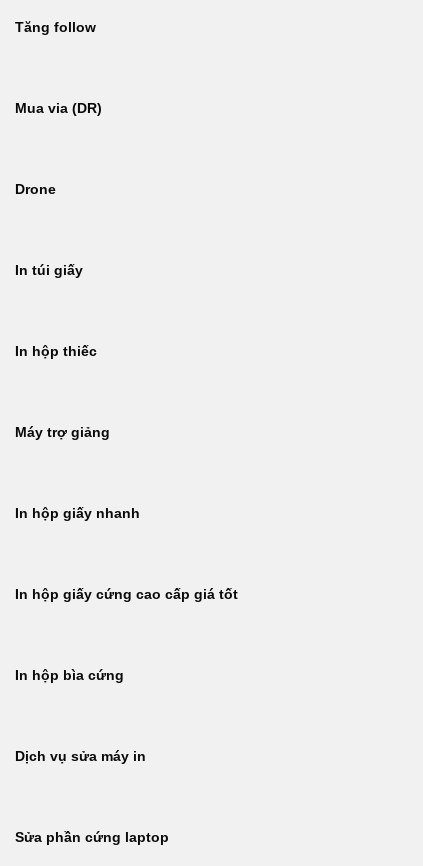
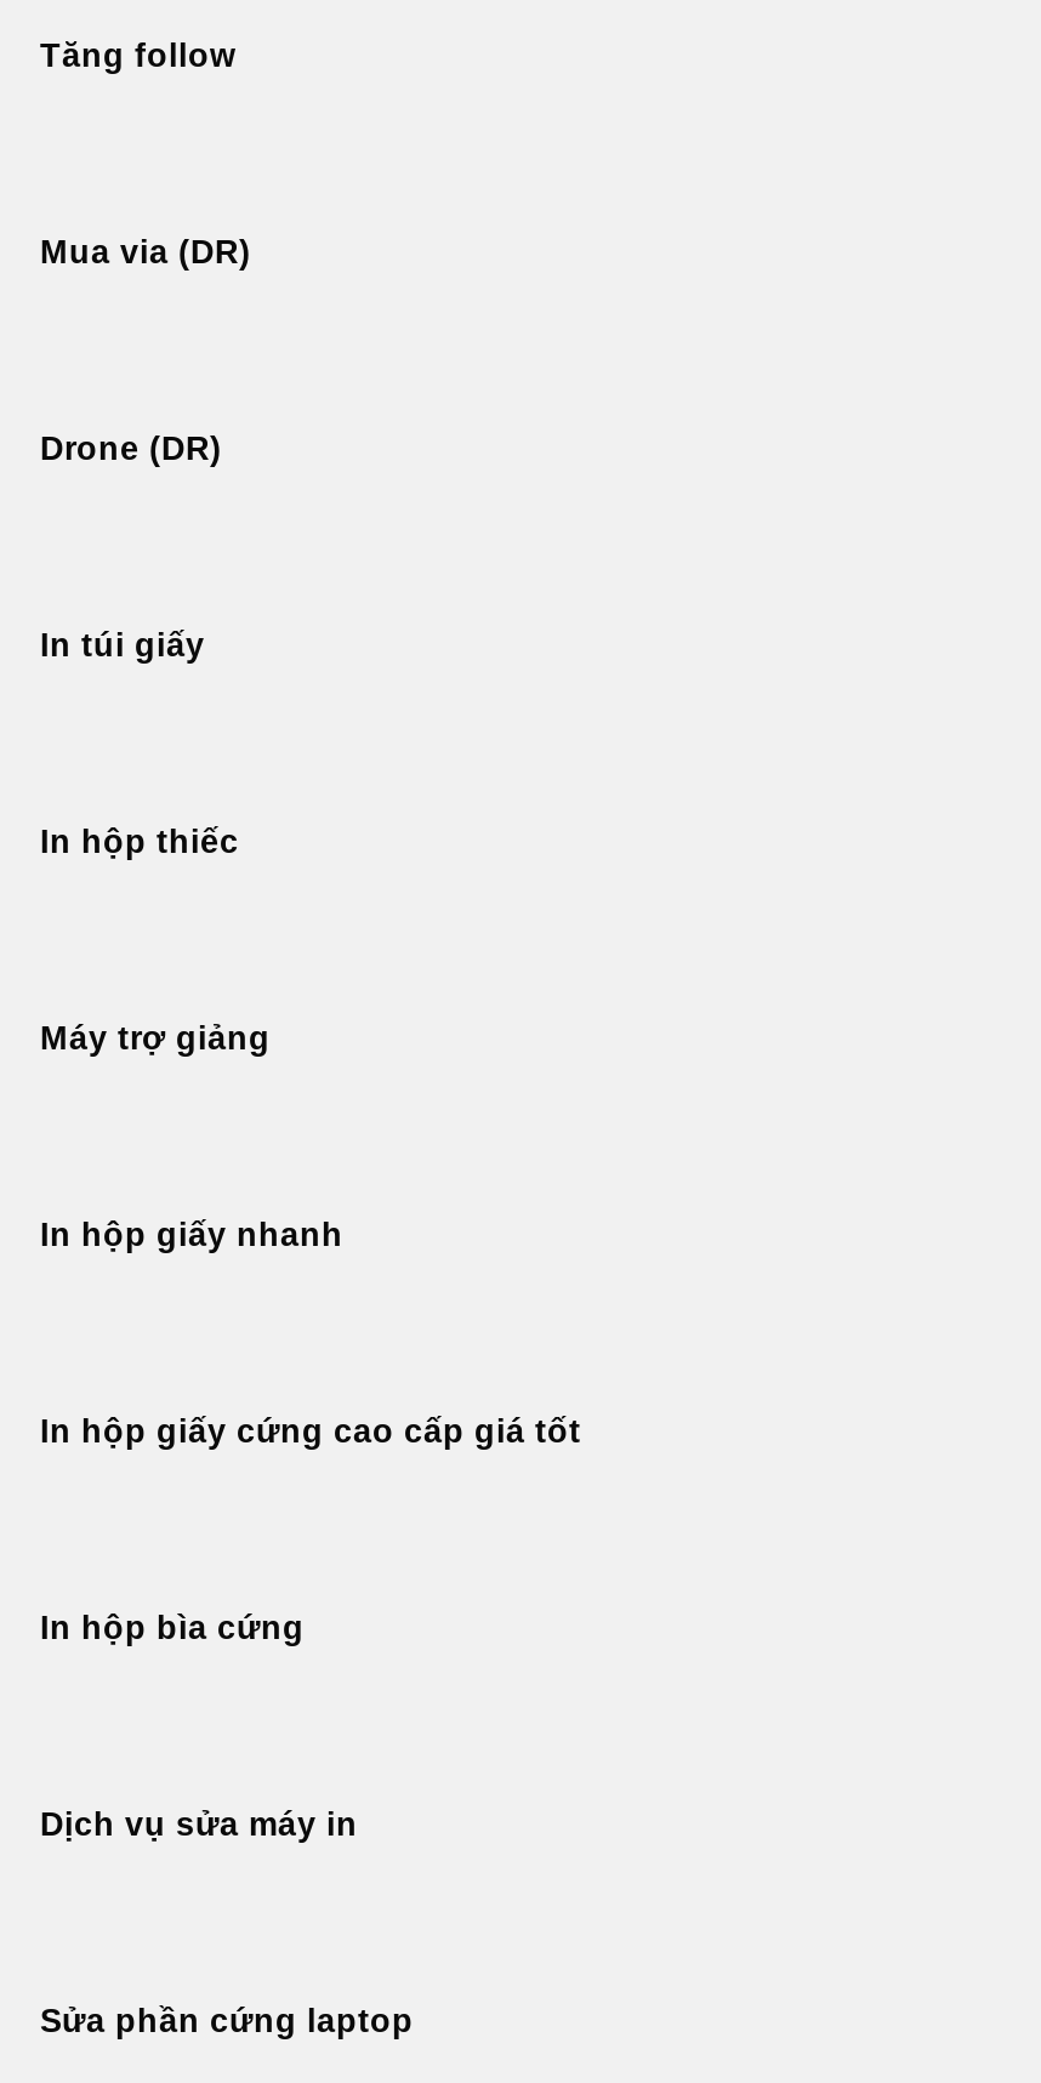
- Drone
+ Drone (DR)
